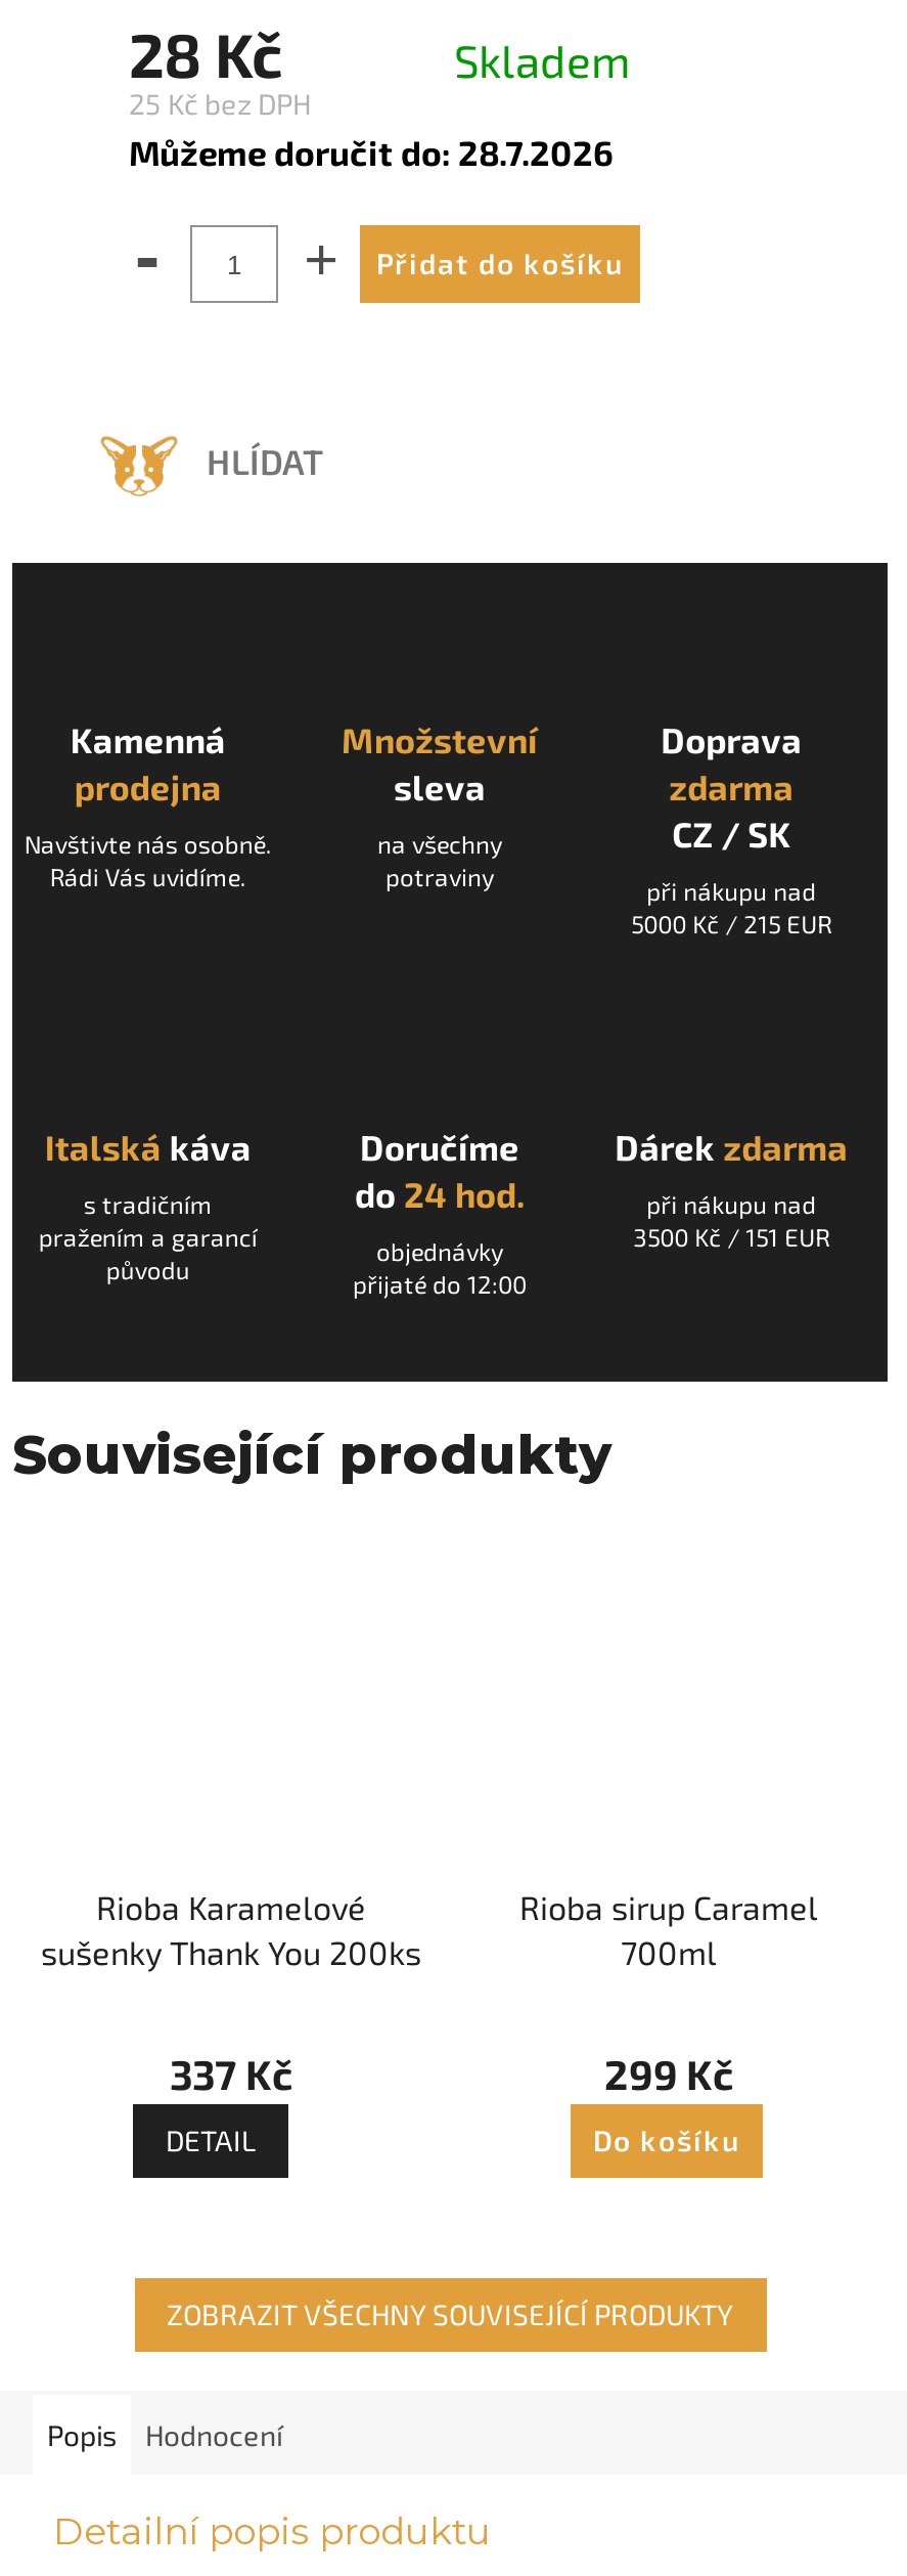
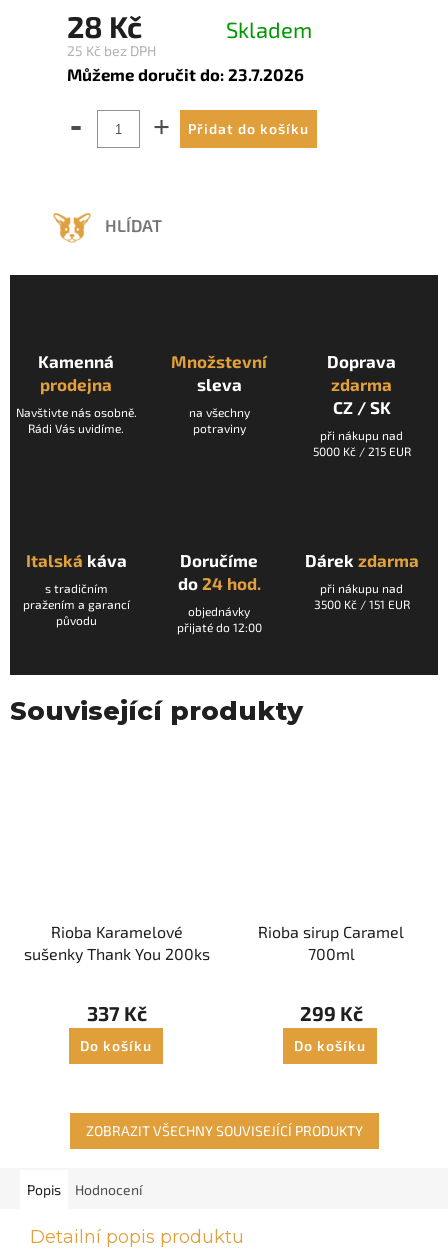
- Můžeme doručit do: 28.7.2026
+ Můžeme doručit do: 23.7.2026

- DETAIL
+ Do košíku
